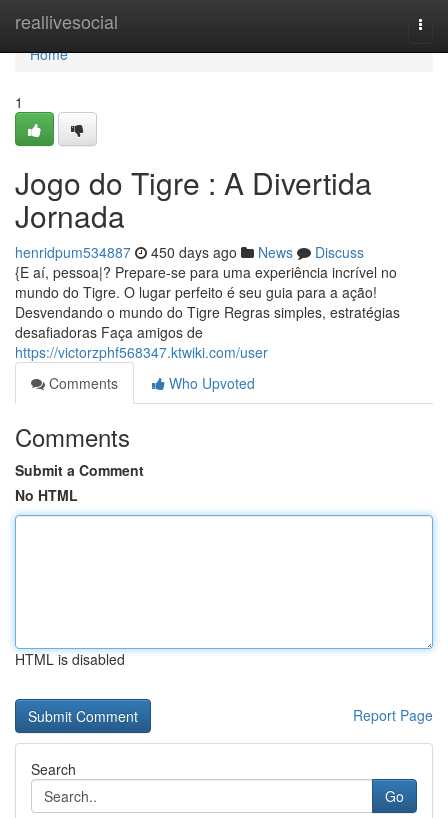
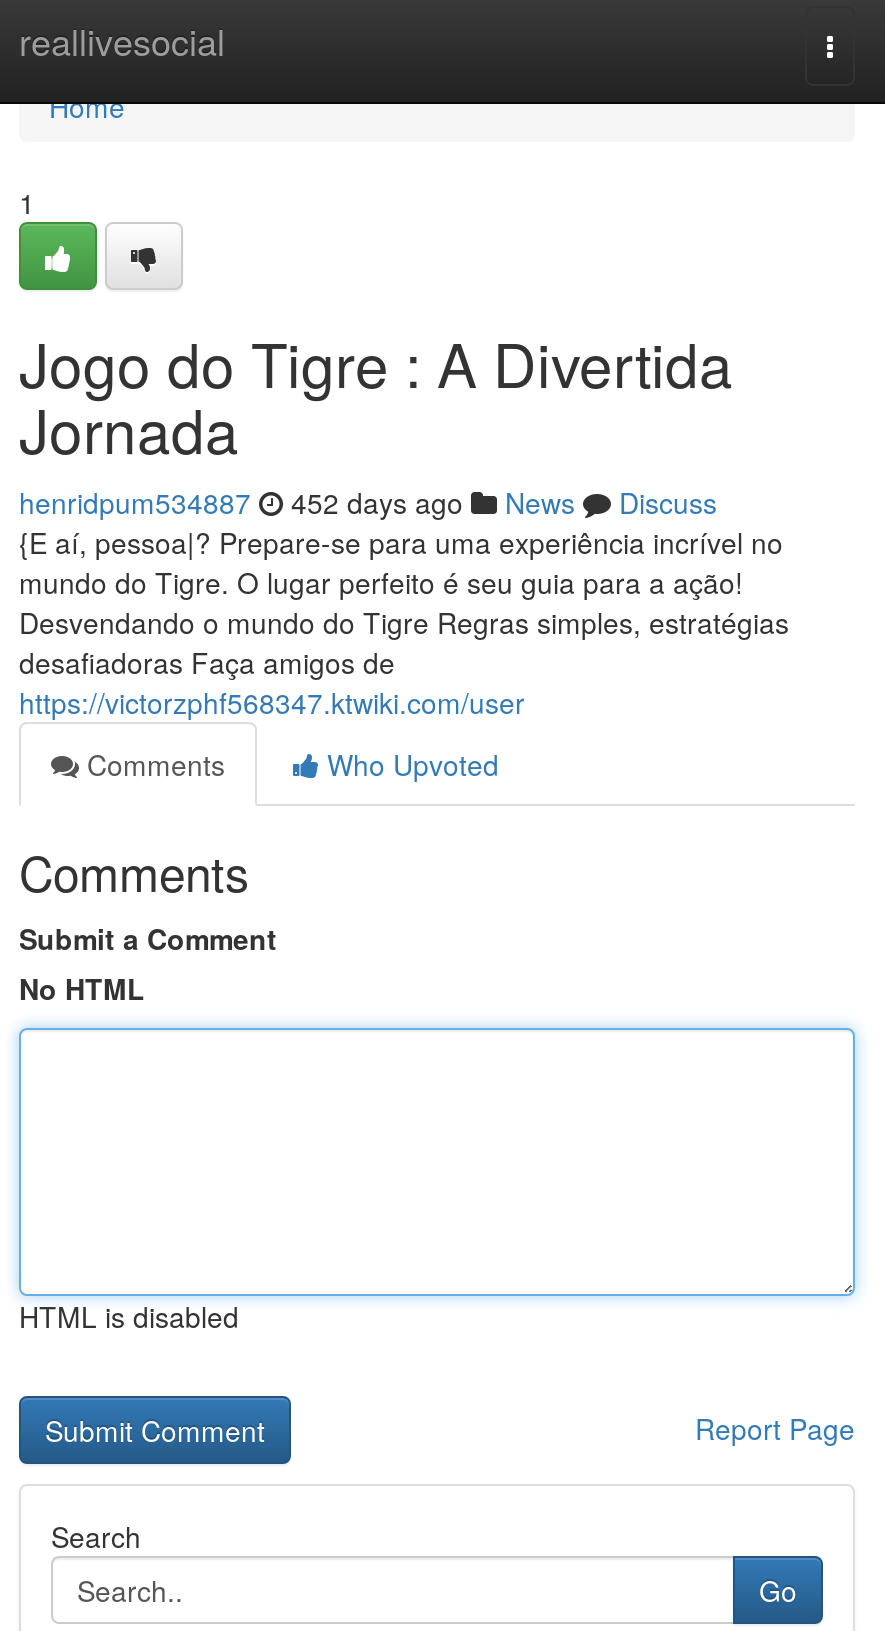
- henridpum534887 450 days ago News Discuss
+ henridpum534887 452 days ago News Discuss
